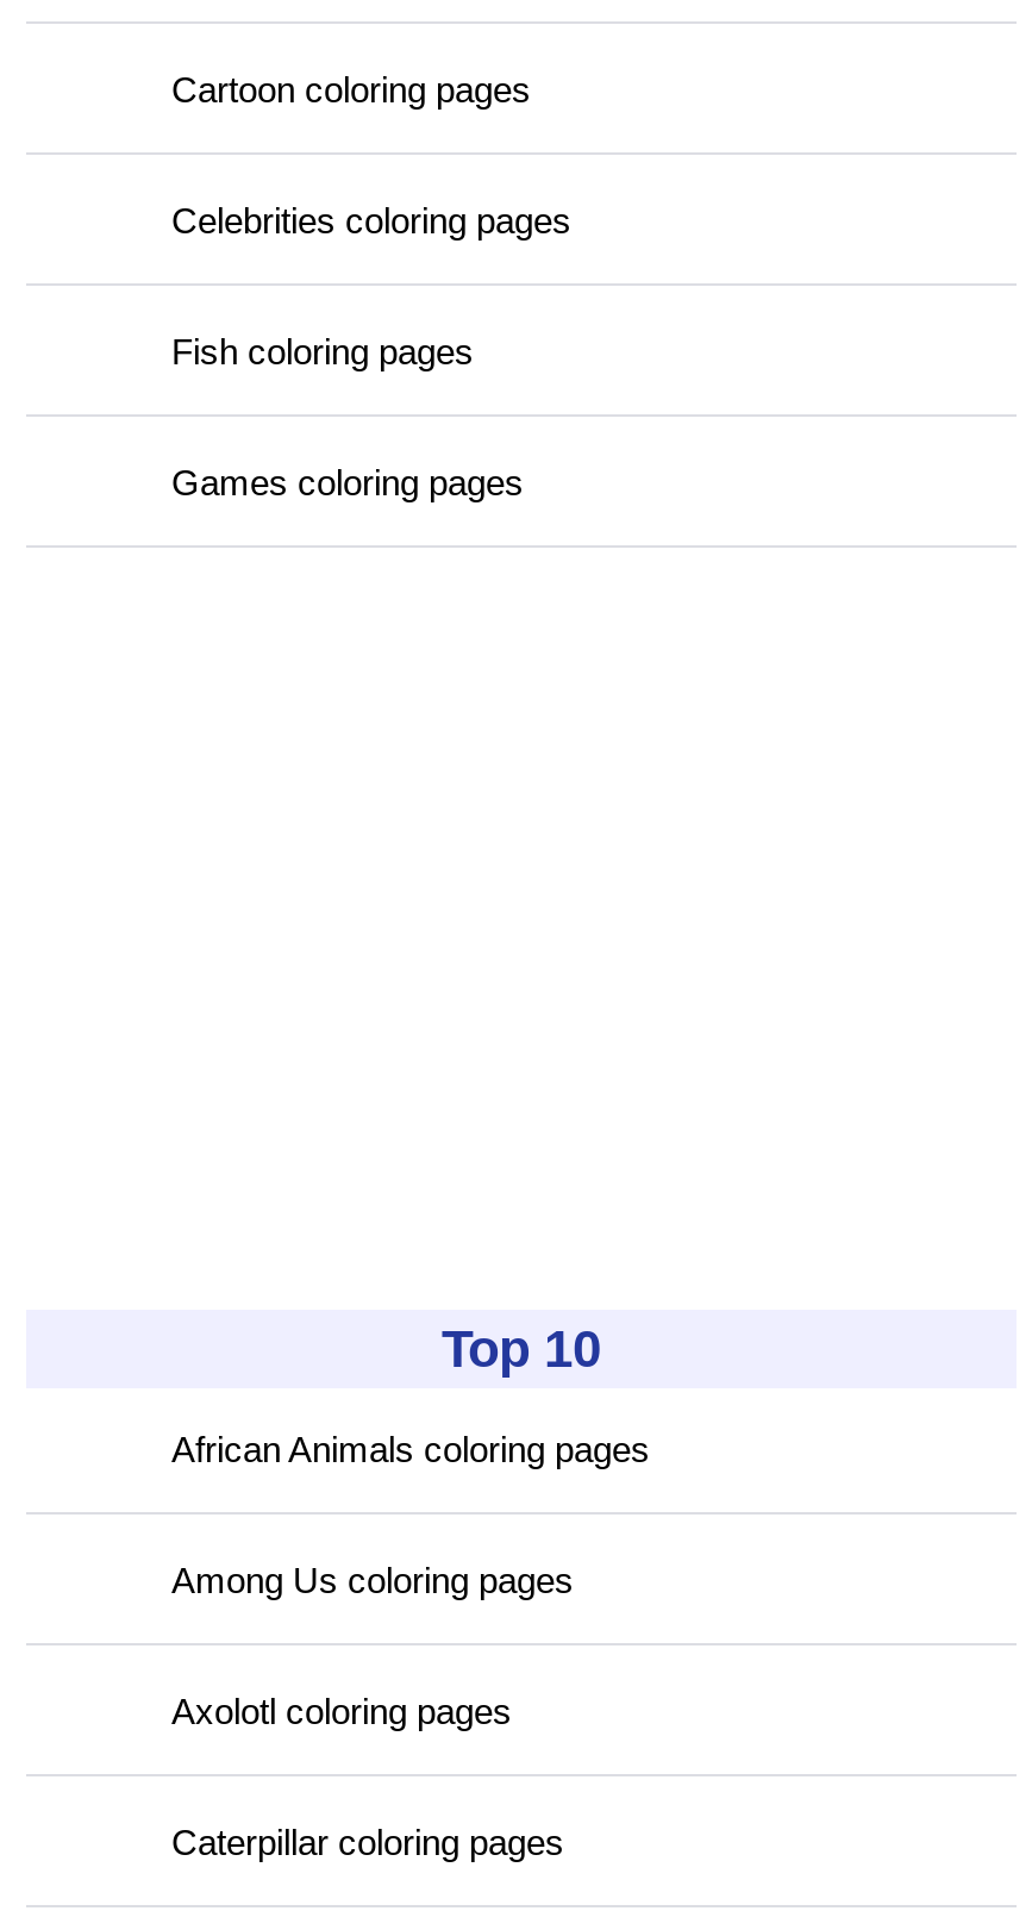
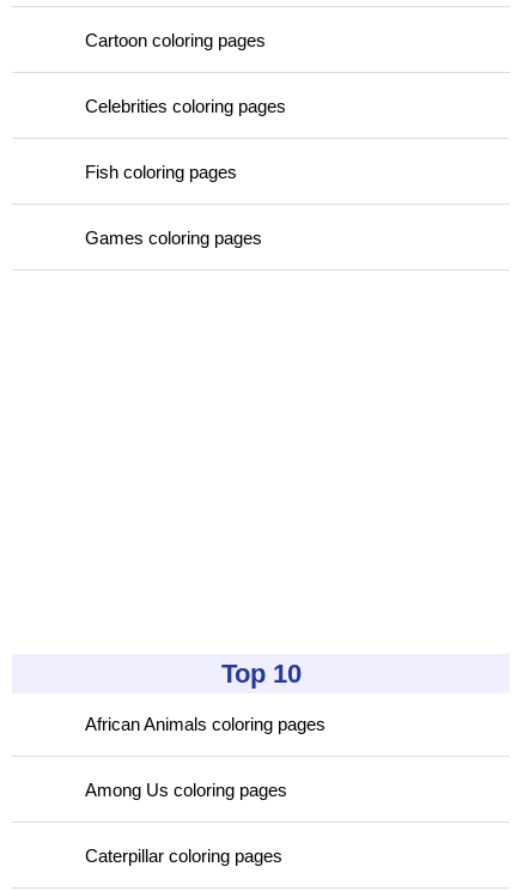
- Axolotl coloring pages
